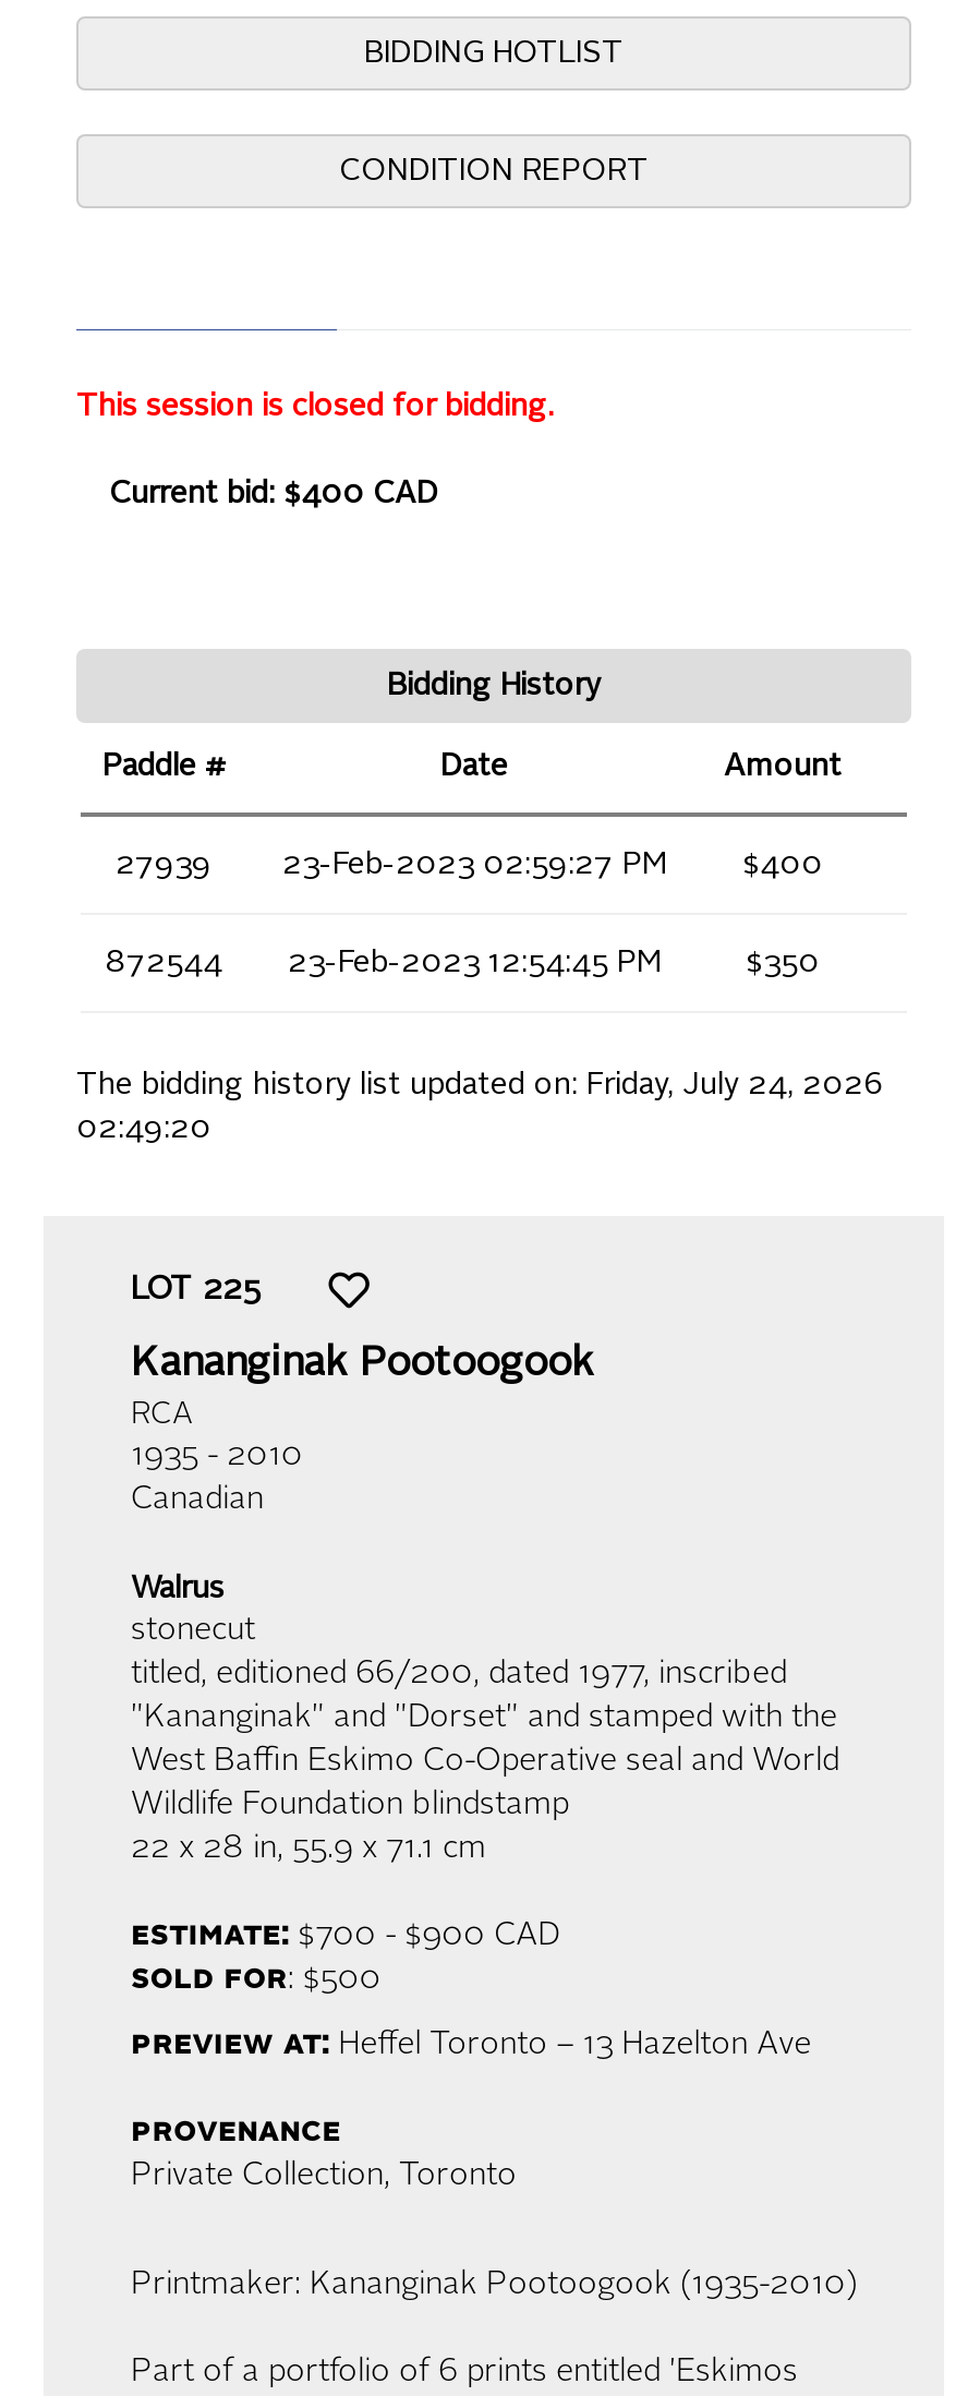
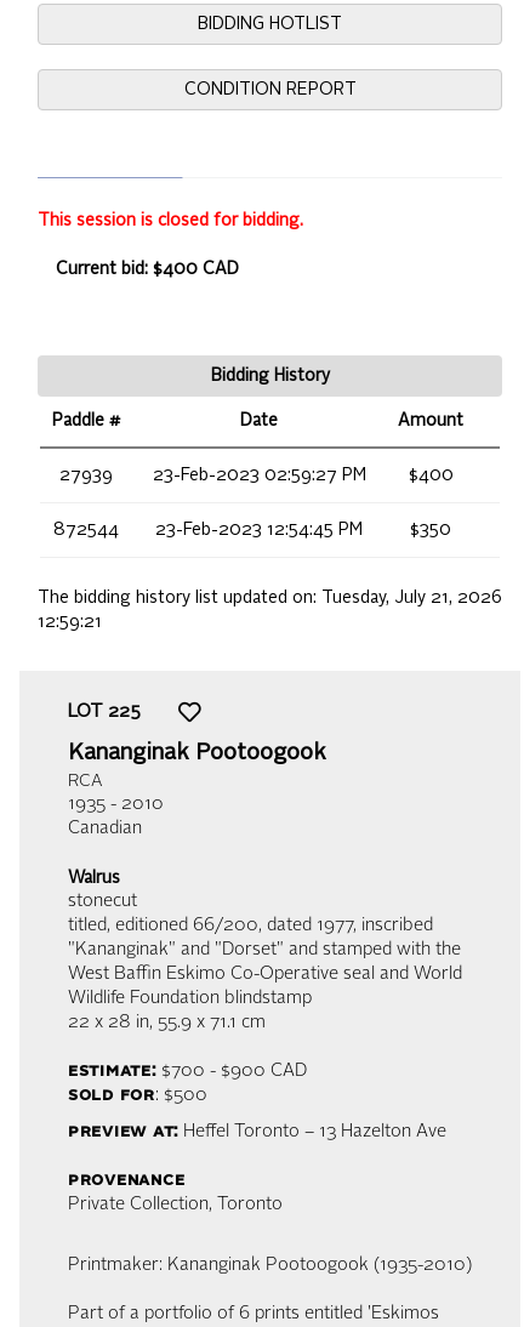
- The bidding history list updated on: Friday, July 24, 2026
+ The bidding history list updated on: Tuesday, July 21, 2026

- 02:49:20
+ 12:59:21
